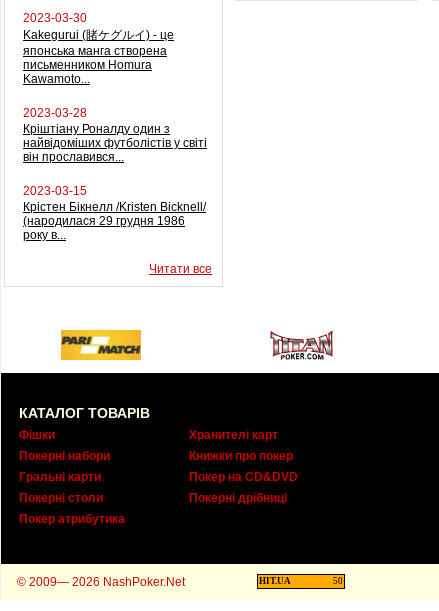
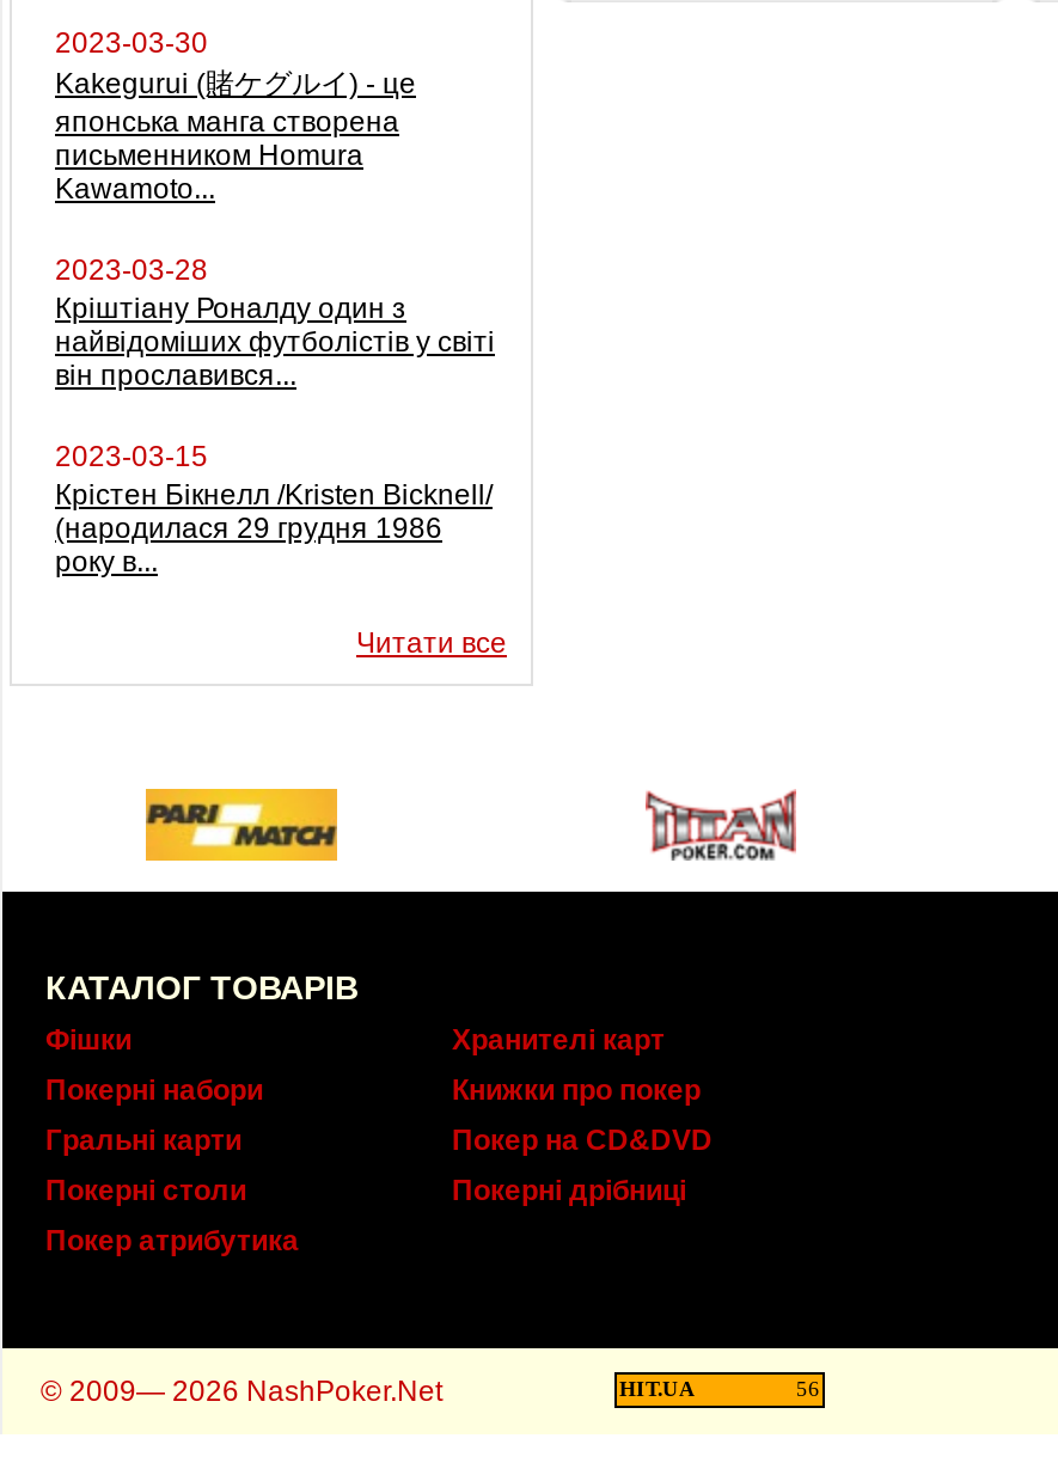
- 50
+ 56
